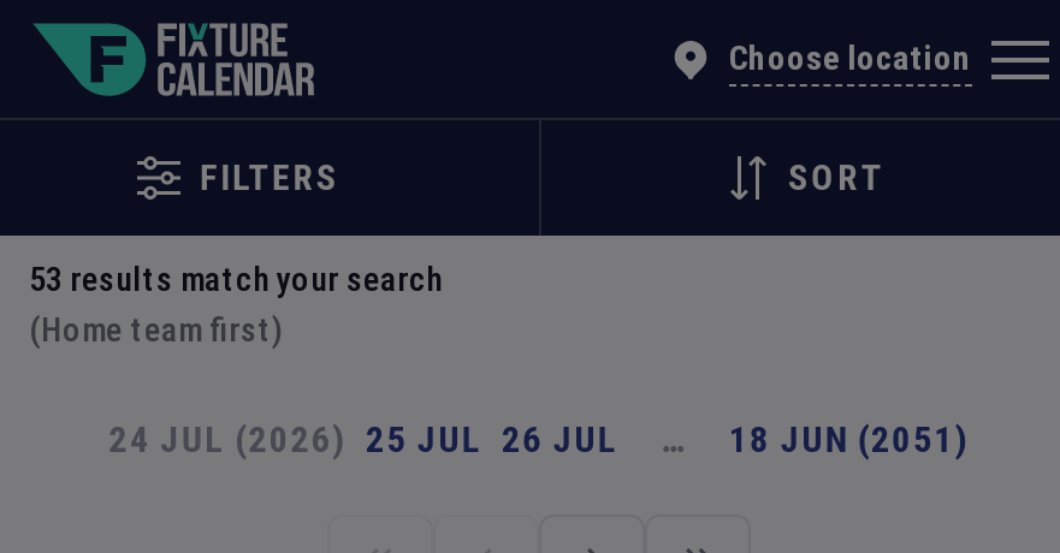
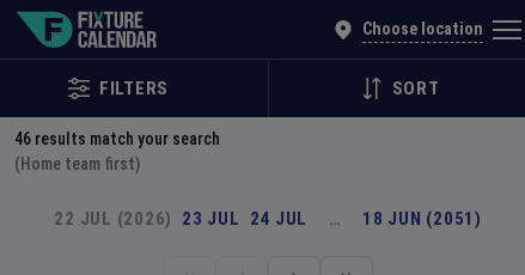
- 53 results match your search
+ 46 results match your search

- 24 JUL (2026) 25 JUL 26 JUL
+ 22 JUL (2026) 23 JUL 24 JUL
